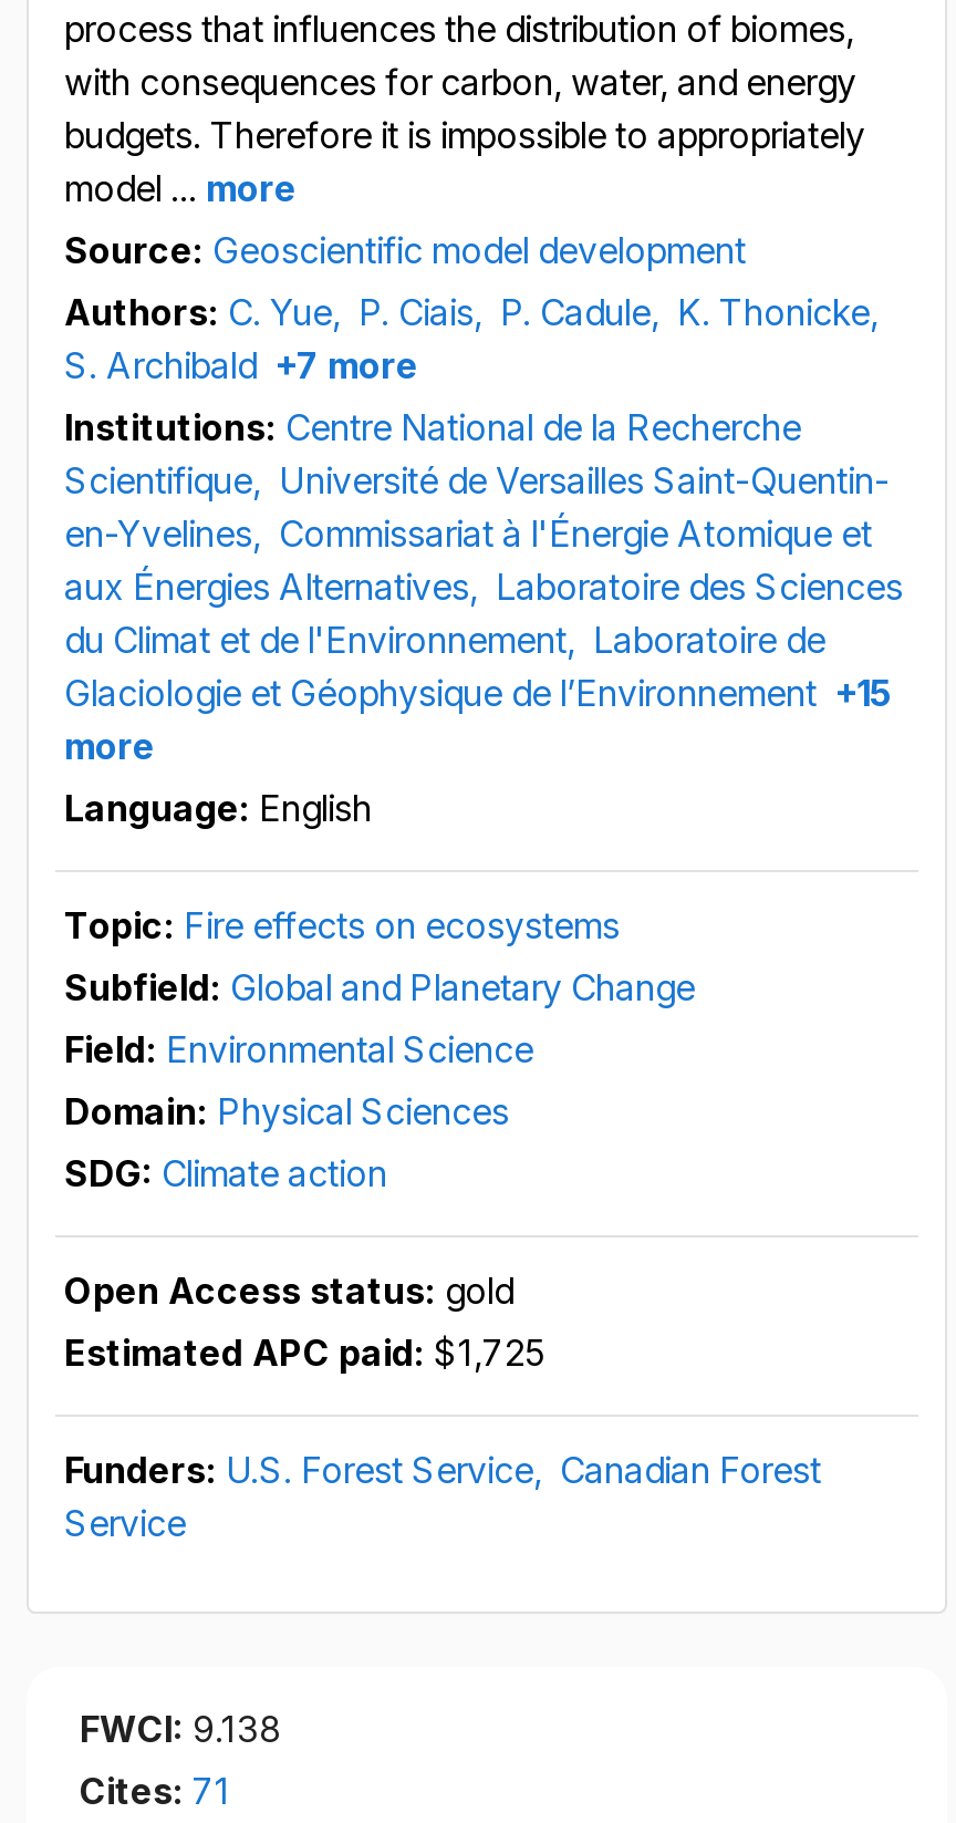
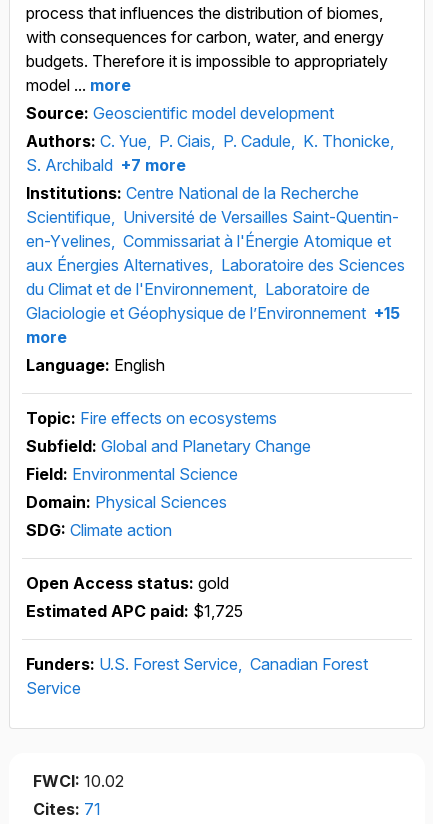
- FWCI: 9.138
+ FWCI: 10.02
